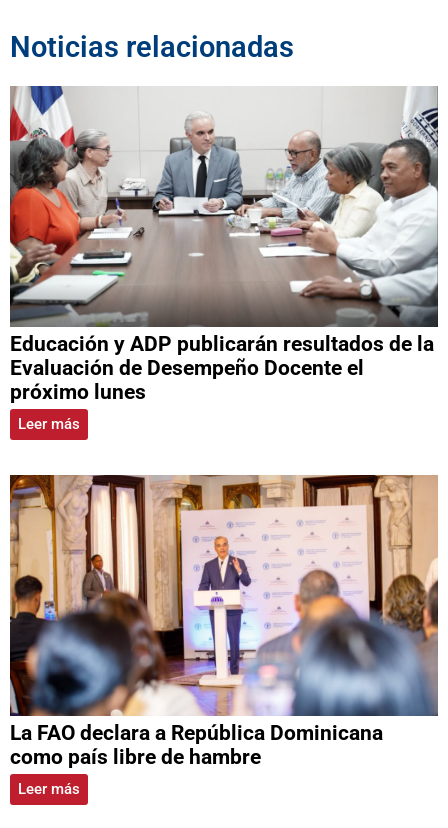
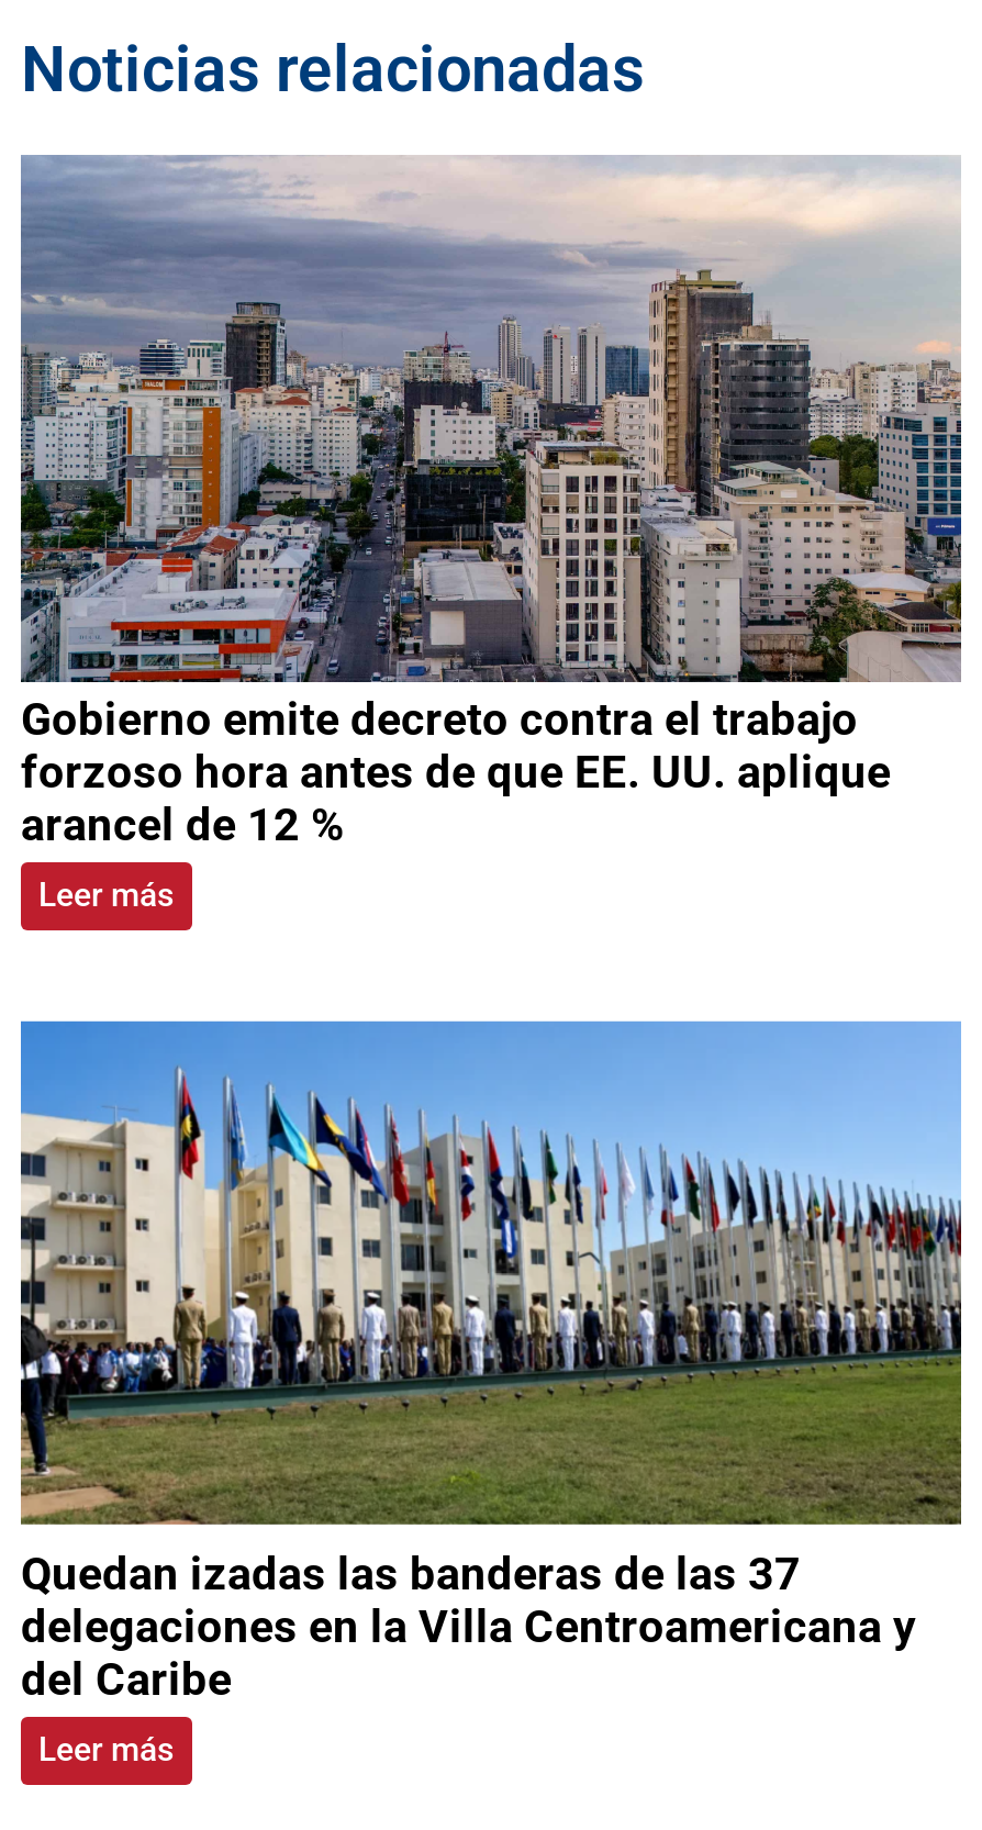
- [image]
- Educación y ADP publicarán resultados de la
- Evaluación de Desempeño Docente el
- próximo lunes
+ [image]
+ Gobierno emite decreto contra el trabajo
+ forzoso hora antes de que EE. UU. aplique
+ arancel de 12 %

- [image]
- La FAO declara a República Dominicana
- como país libre de hambre
+ [image]
+ Quedan izadas las banderas de las 37
+ delegaciones en la Villa Centroamericana y
+ del Caribe
